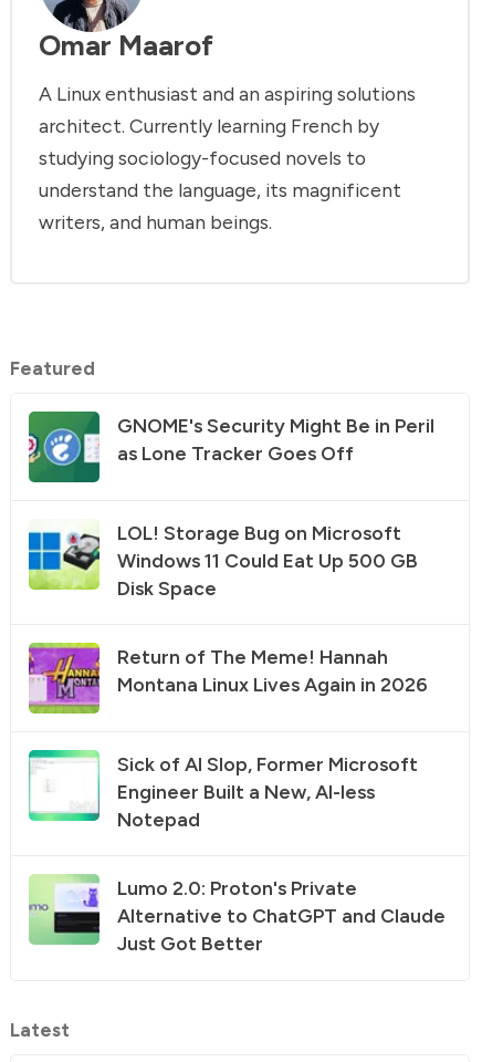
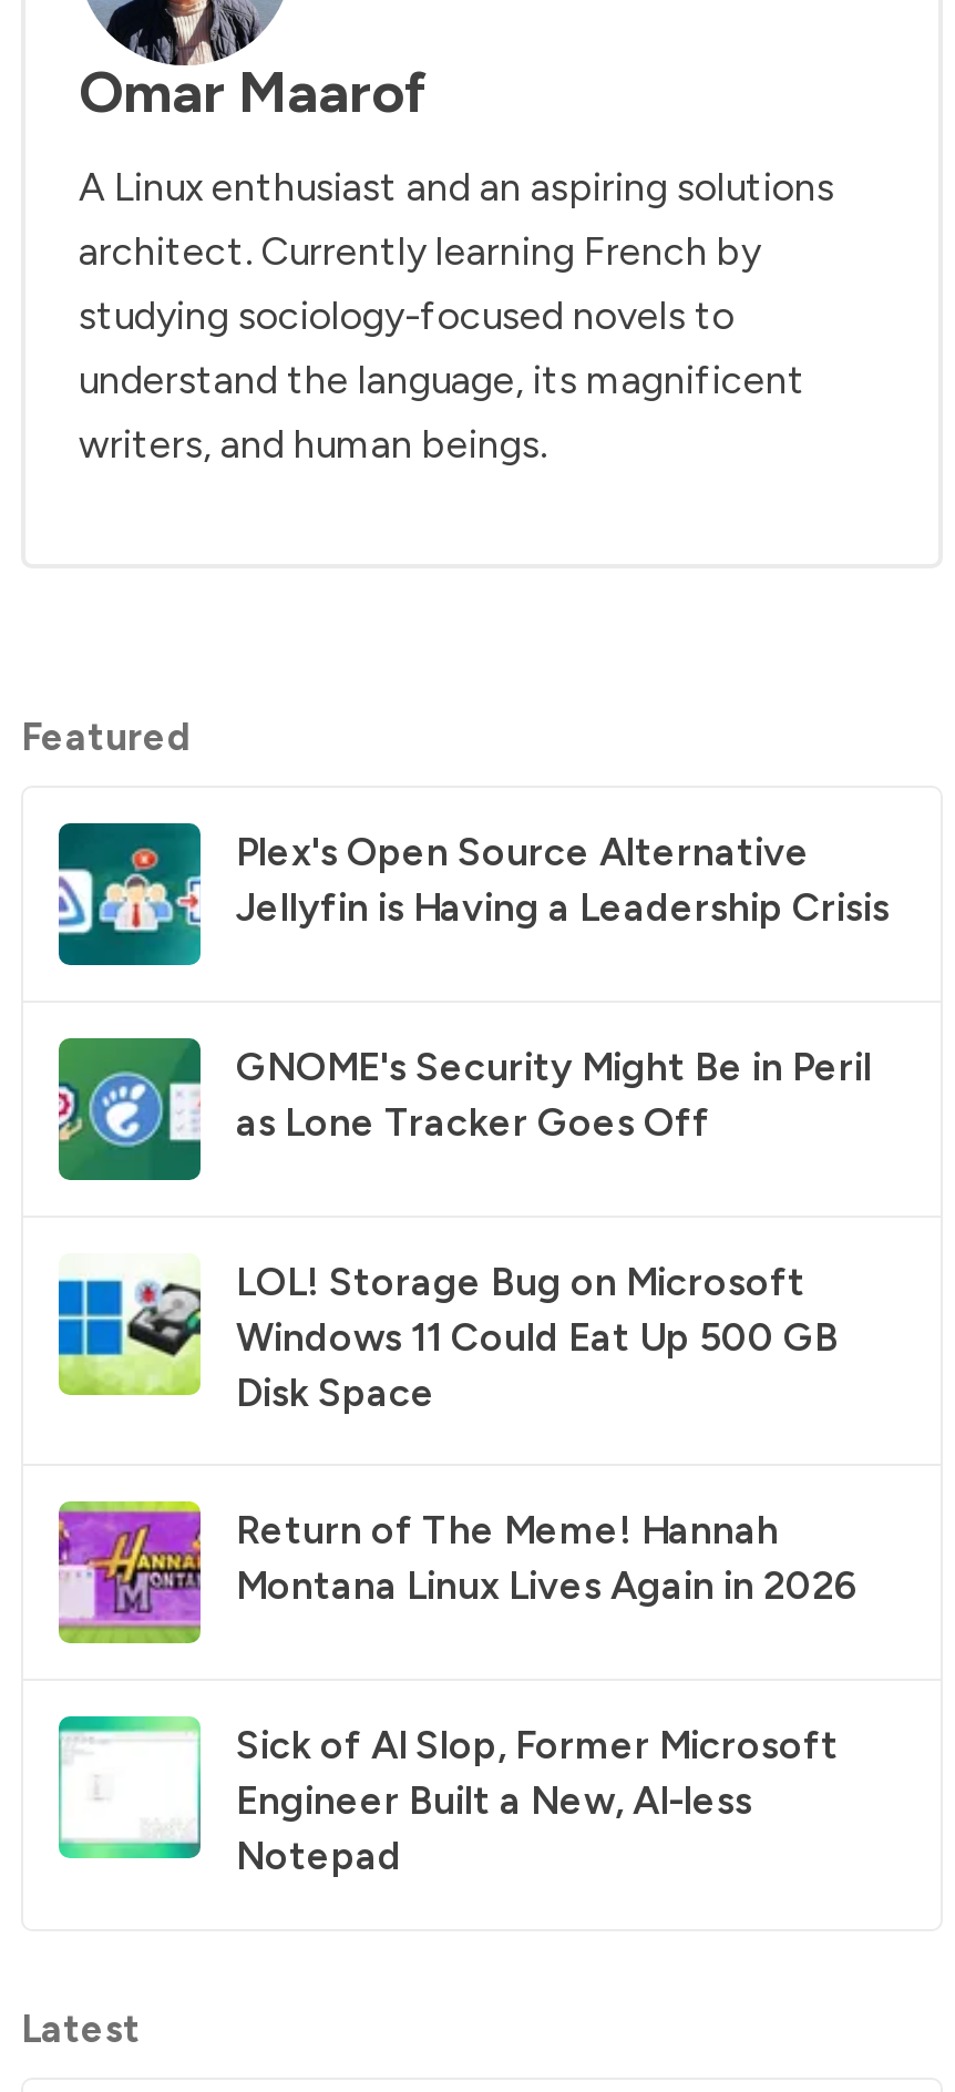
+ [image]
+ Plex's Open Source Alternative
+ Jellyfin is Having a Leadership Crisis

moved down: [image] | GNOME's Security Might Be in Peril | as Lone Tracker Goes Off | ... | Engineer Built a New, AI-less | Notepad

- [image]
- Lumo 2.0: Proton's Private
- Alternative to ChatGPT and Claude
- Just Got Better
